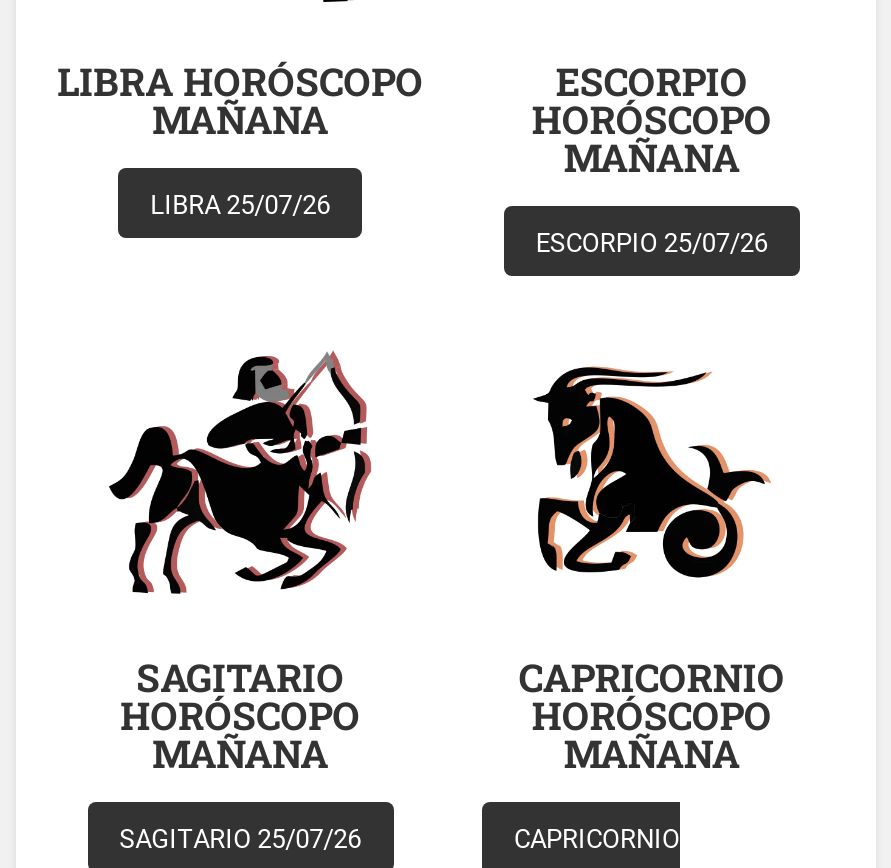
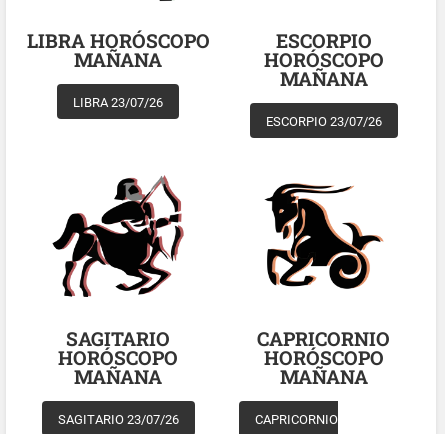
- LIBRA 25/07/26
+ LIBRA 23/07/26

- ESCORPIO 25/07/26
+ ESCORPIO 23/07/26

- SAGITARIO 25/07/26
+ SAGITARIO 23/07/26
